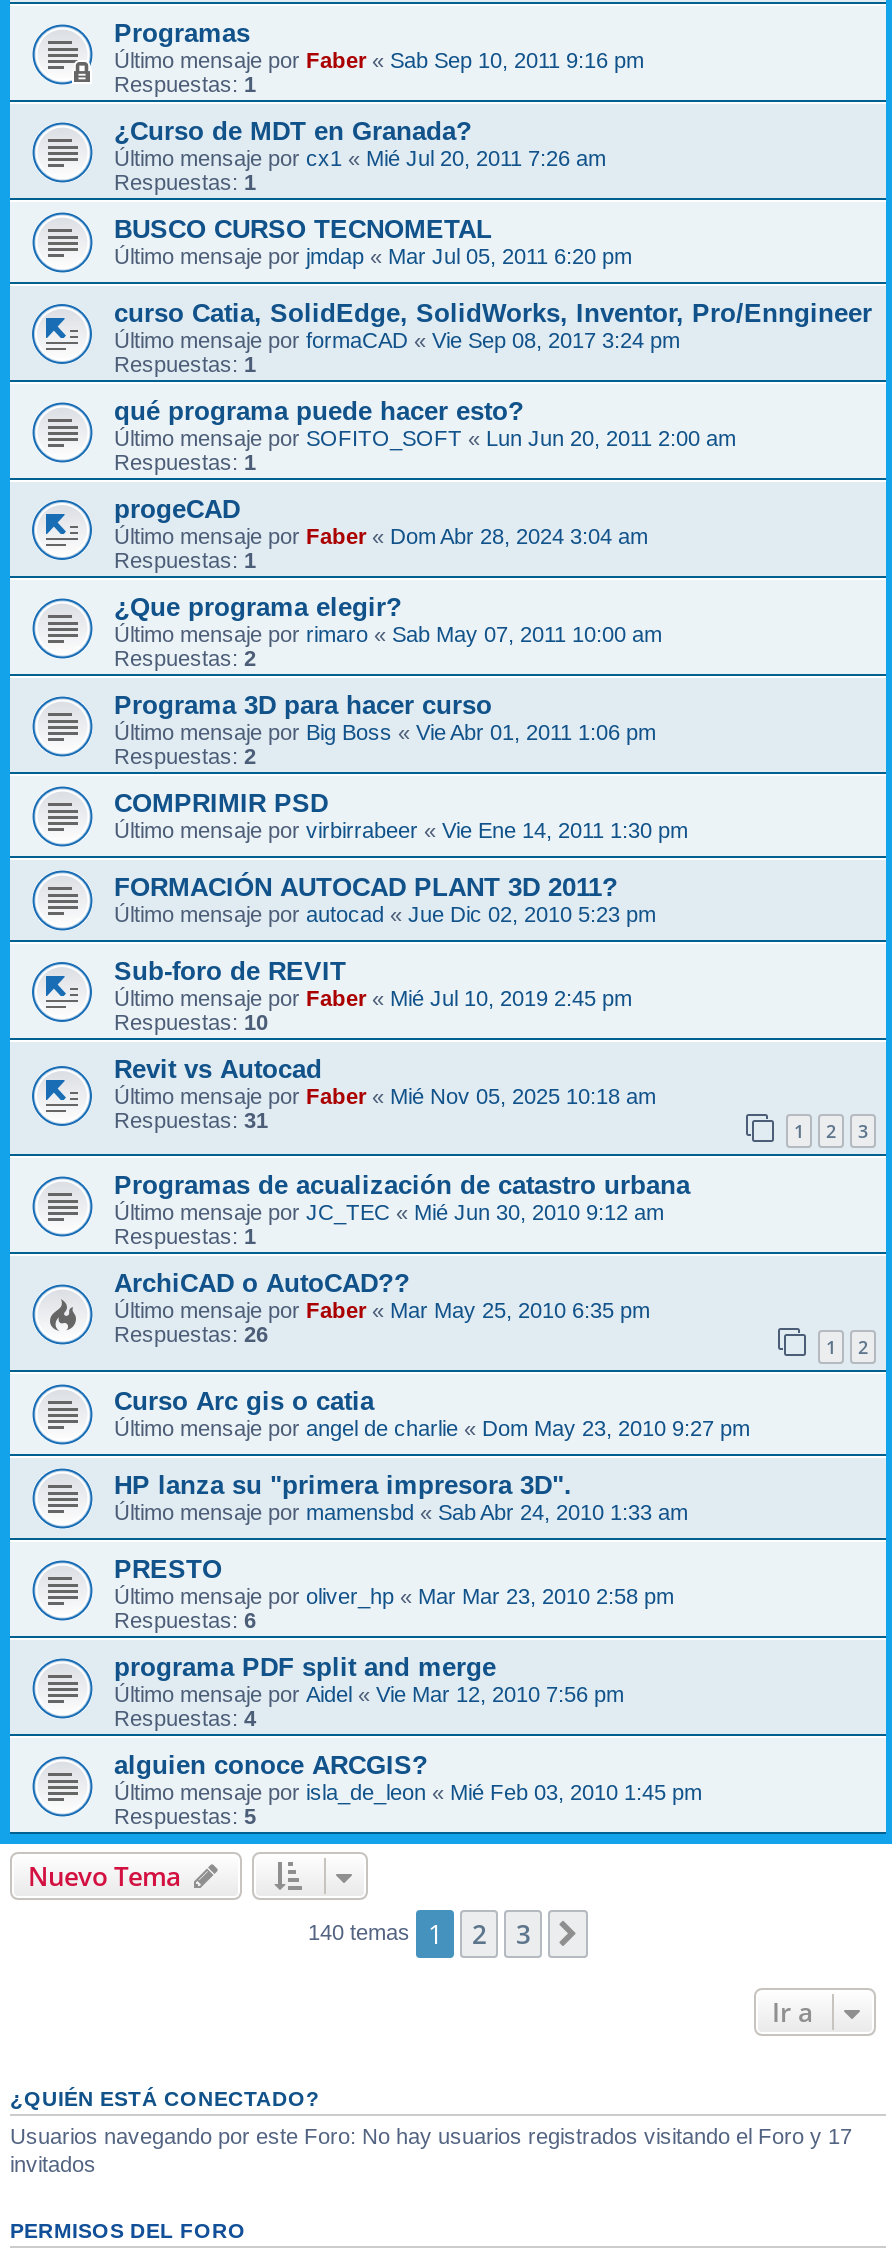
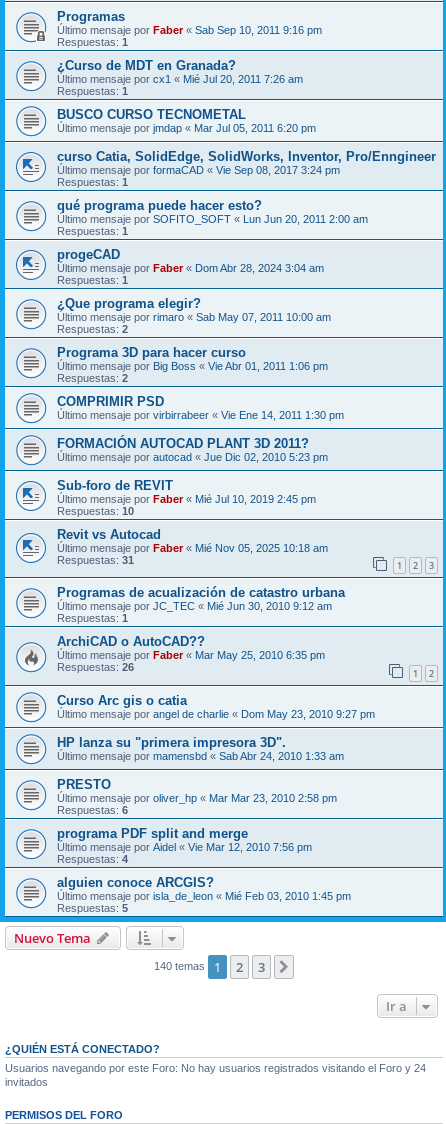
- Usuarios navegando por este Foro: No hay usuarios registrados visitando el Foro y 17
+ Usuarios navegando por este Foro: No hay usuarios registrados visitando el Foro y 24
